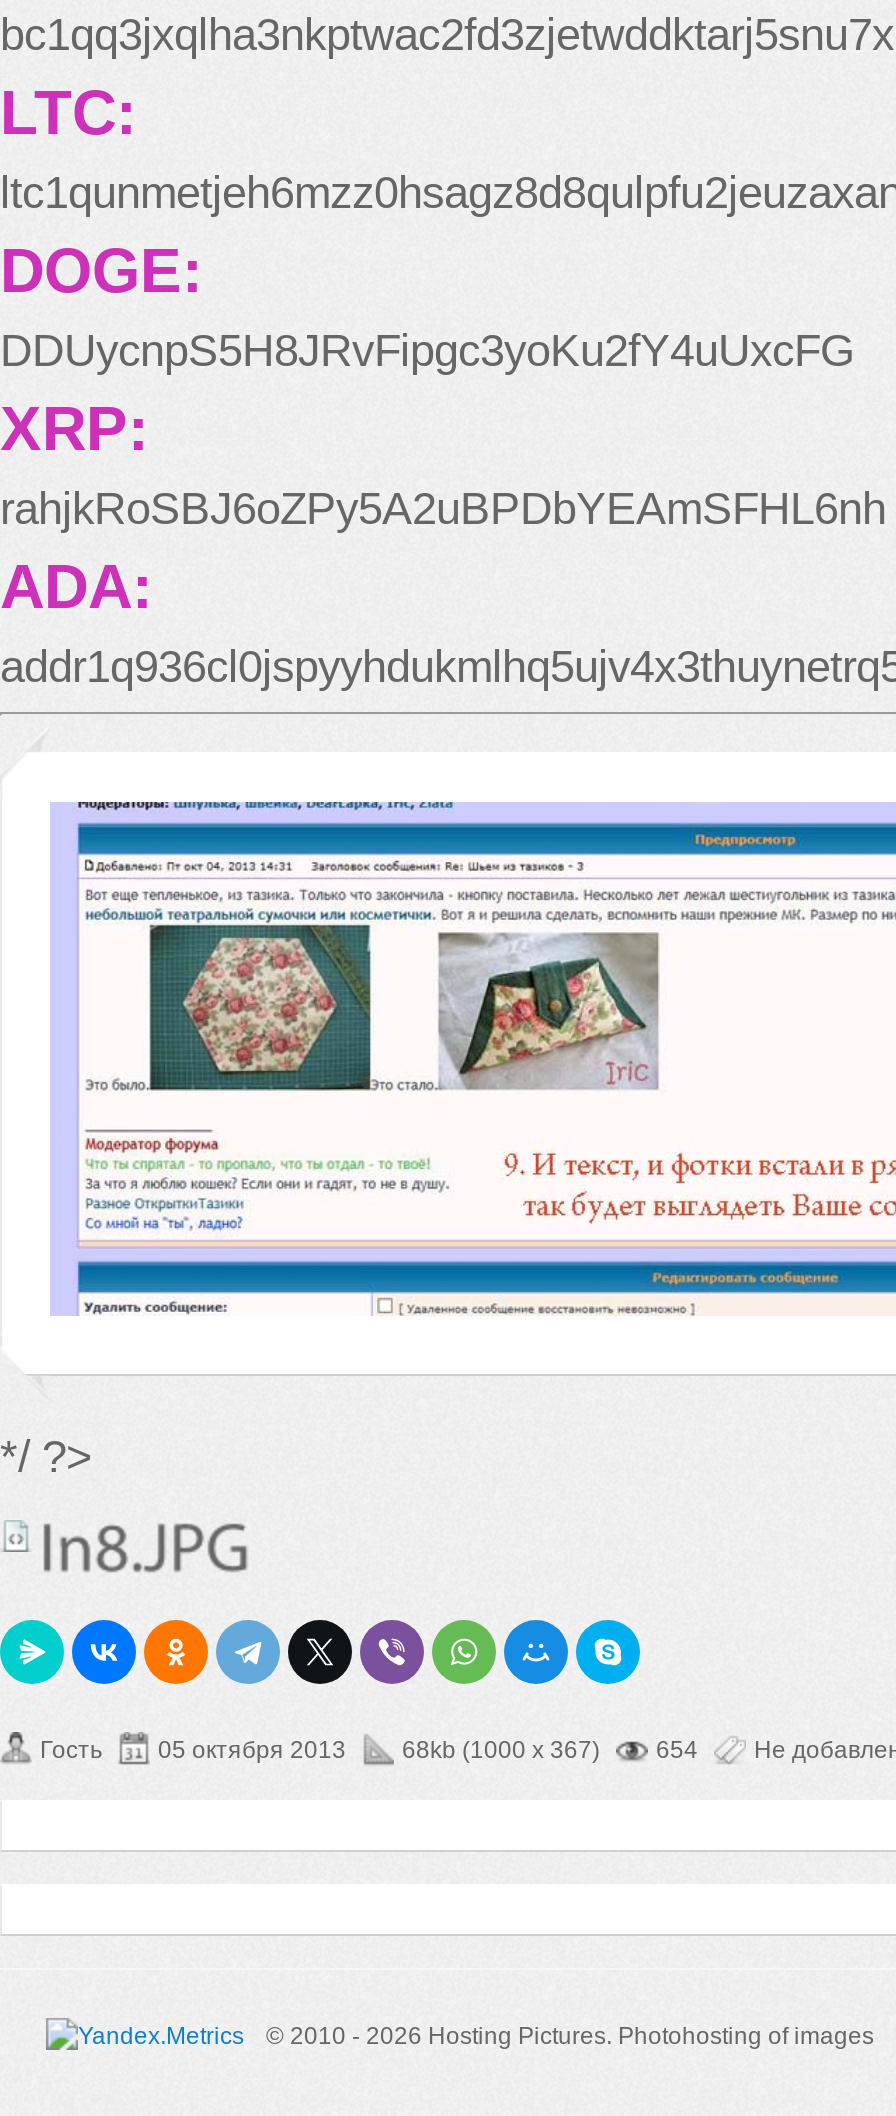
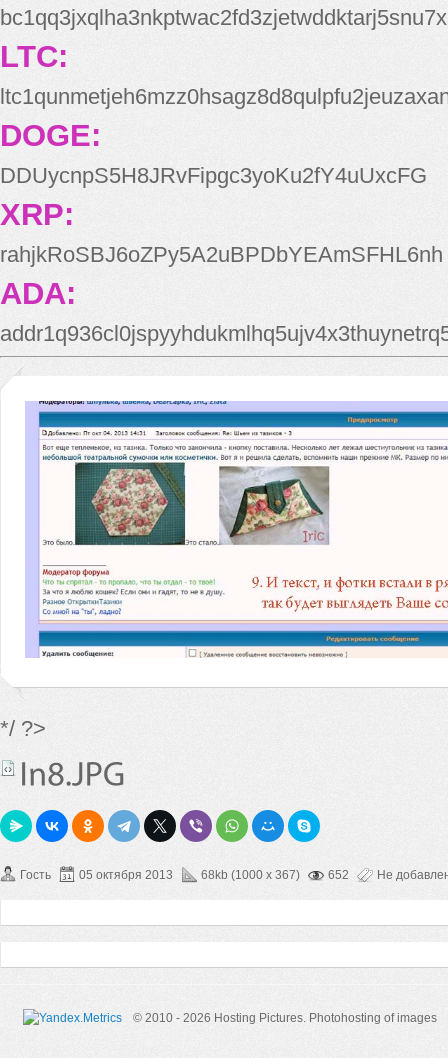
- 654
+ 652
